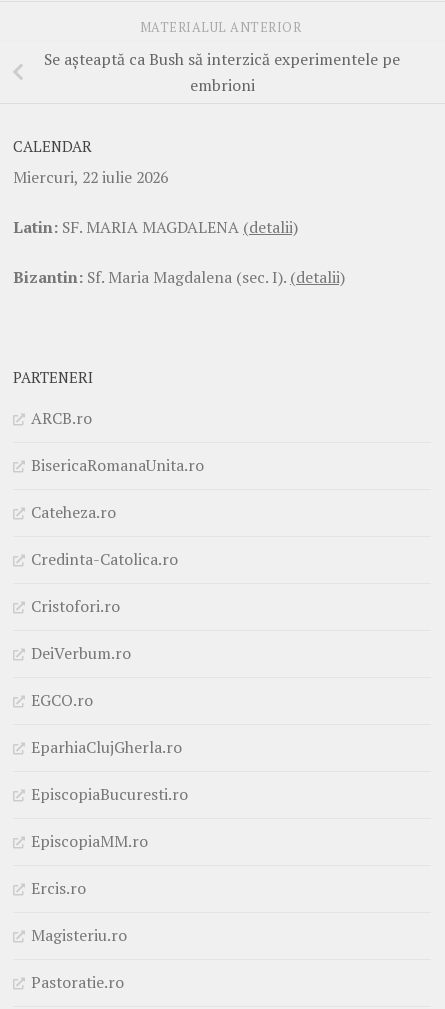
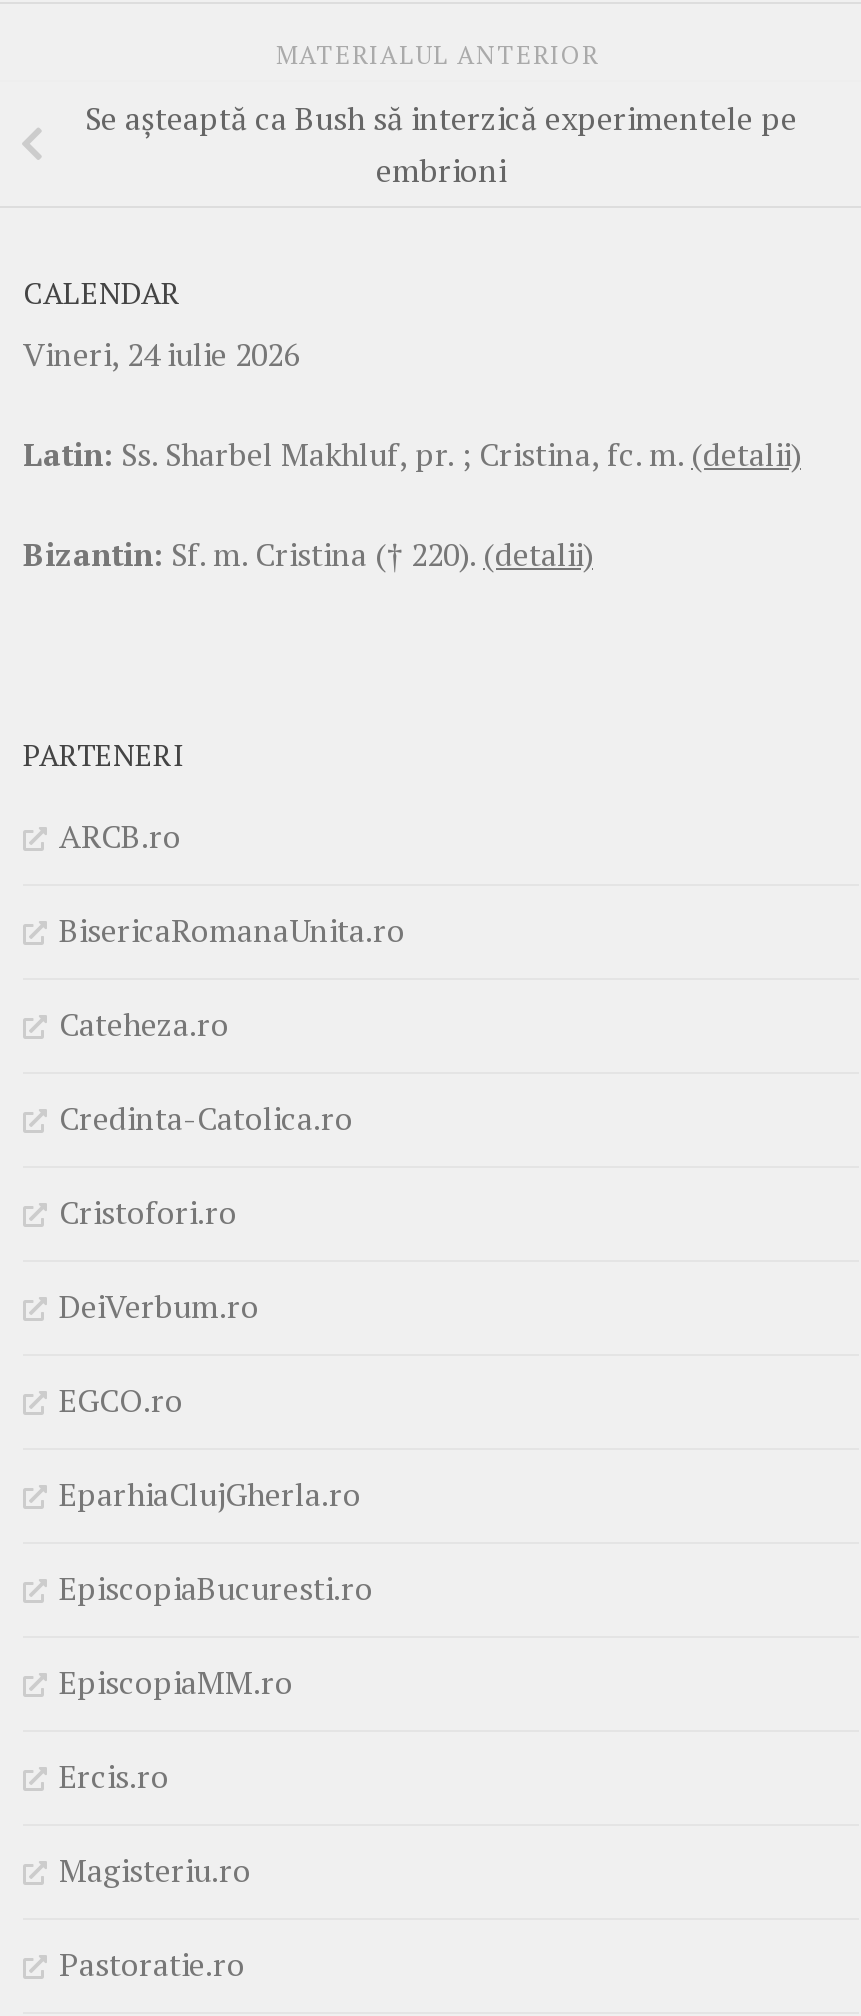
- Miercuri, 22 iulie 2026
+ Vineri, 24 iulie 2026

- Latin: SF. MARIA MAGDALENA (detalii)
+ Latin: Ss. Sharbel Makhluf, pr. ; Cristina, fc. m. (detalii)

- Bizantin: Sf. Maria Magdalena (sec. I). (detalii)
+ Bizantin: Sf. m. Cristina († 220). (detalii)
